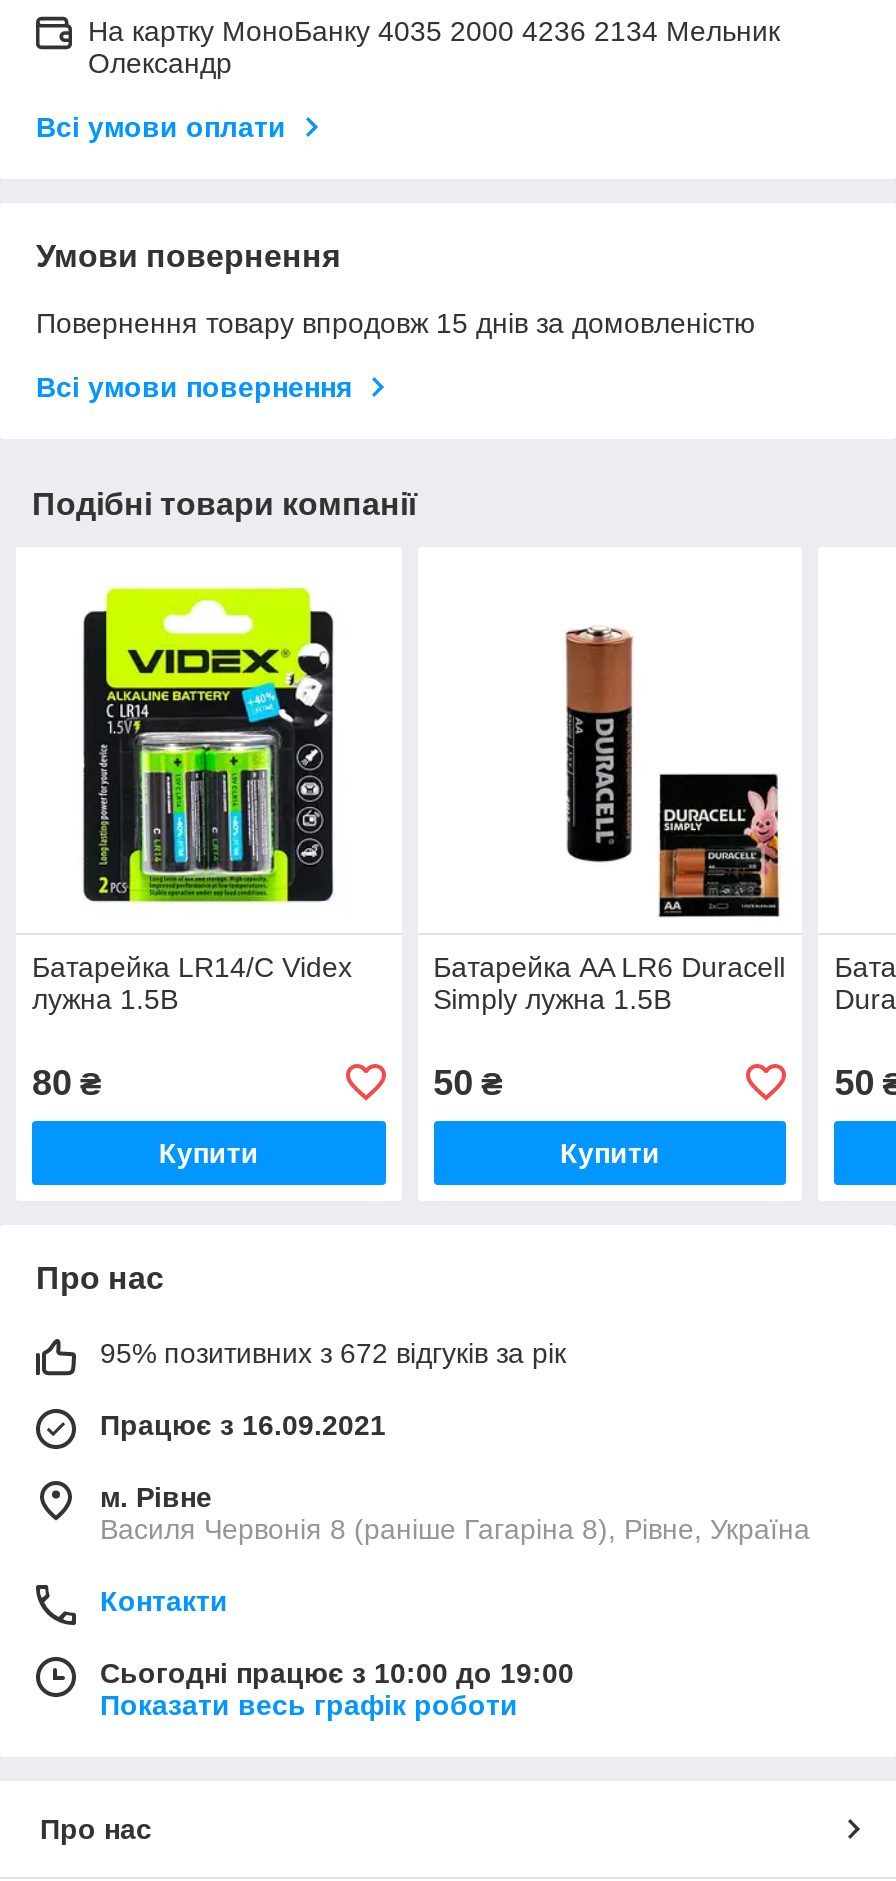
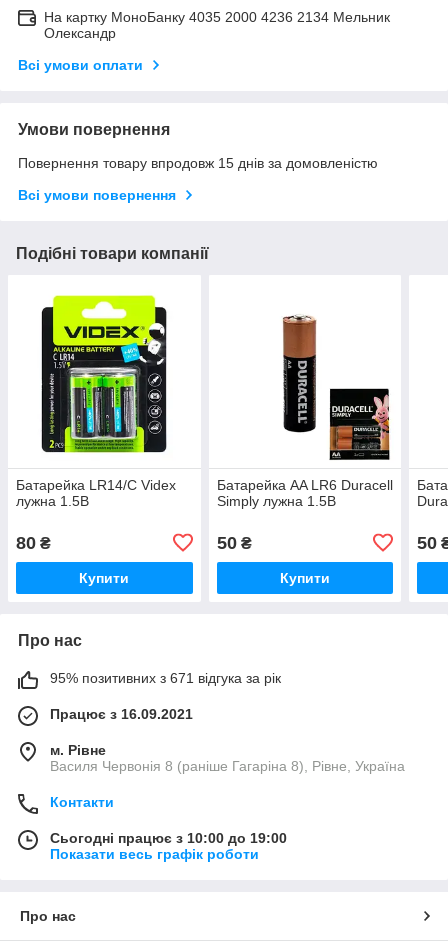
- 95% позитивних з 672 відгуків за рік
+ 95% позитивних з 671 відгука за рік
